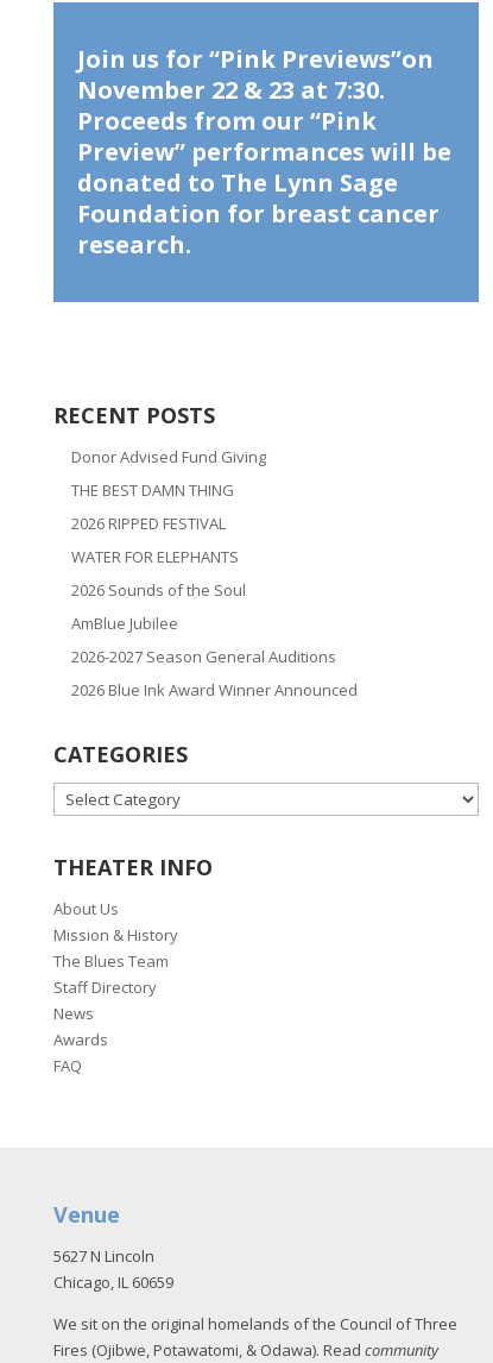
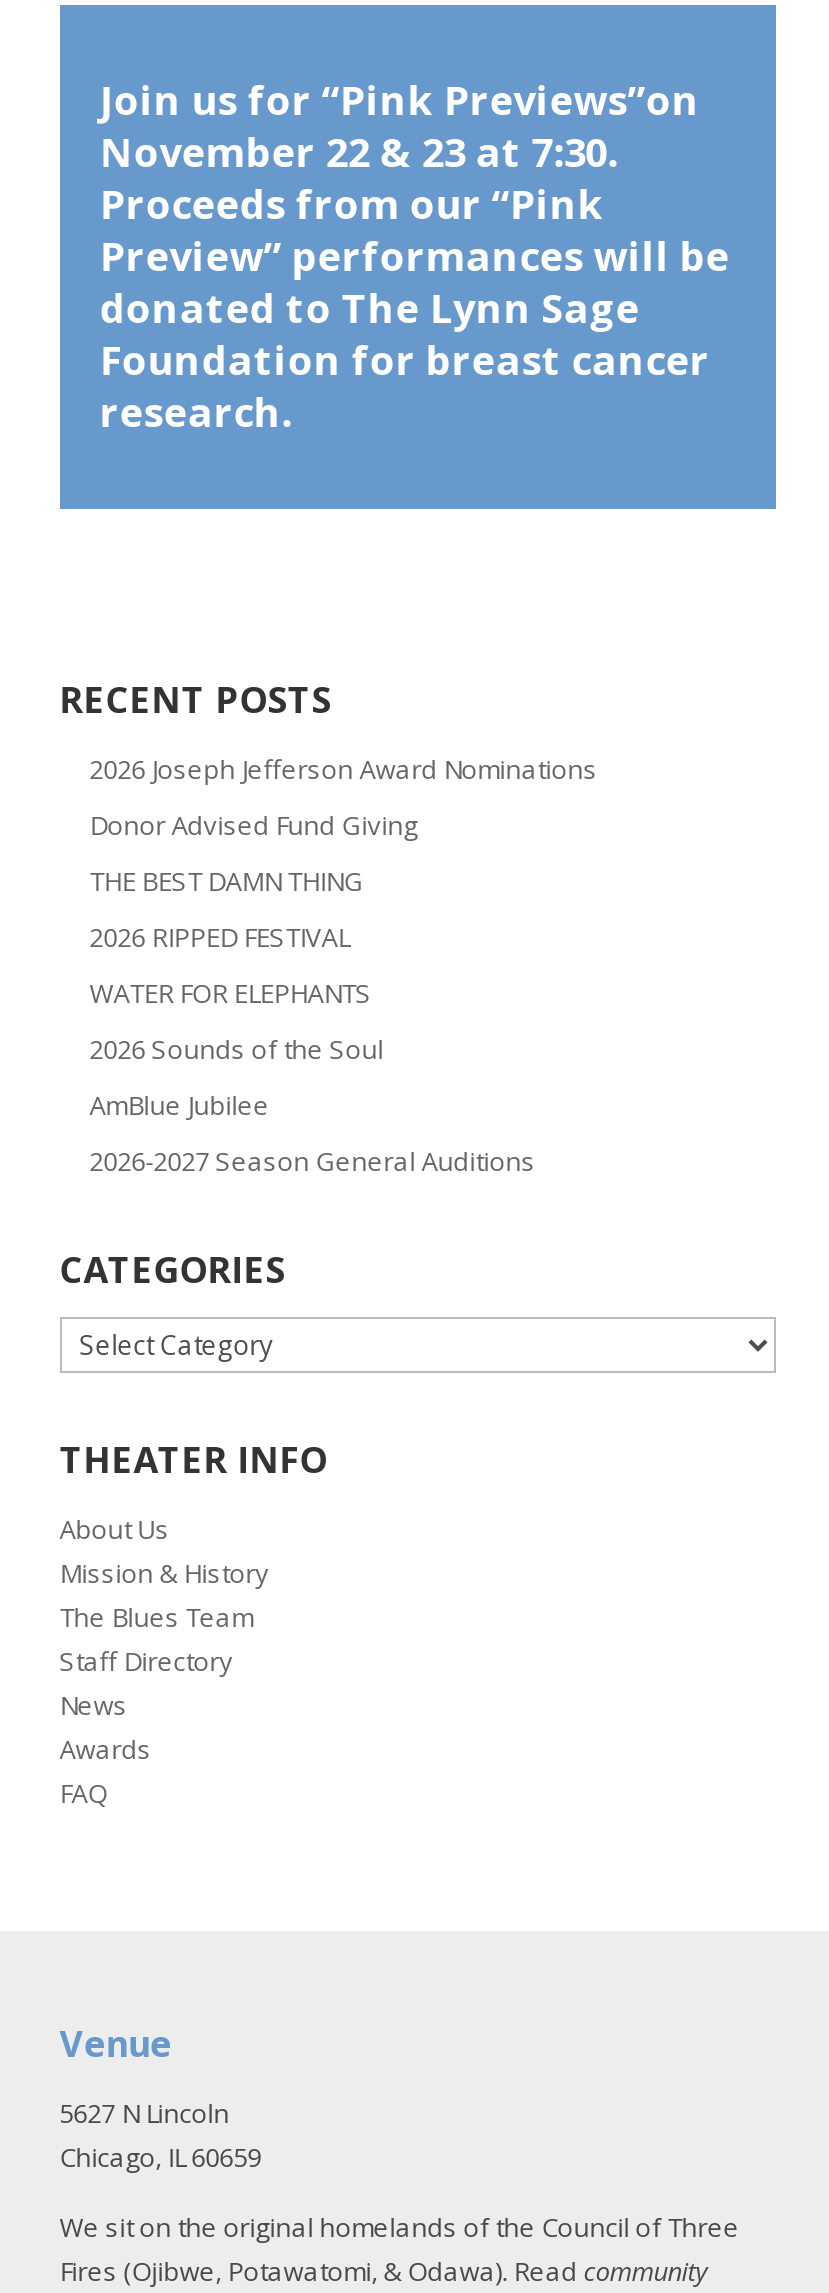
+ 2026 Joseph Jefferson Award Nominations

moved down: Donor Advised Fund Giving | THE BEST DAMN THING | 2026 RIPPED FESTIVAL | WATER FOR ELEPHANTS | 2026 Sounds of the Soul | AmBlue Jubilee | 2026-2027 Season General Auditions

- 2026 Blue Ink Award Winner Announced
